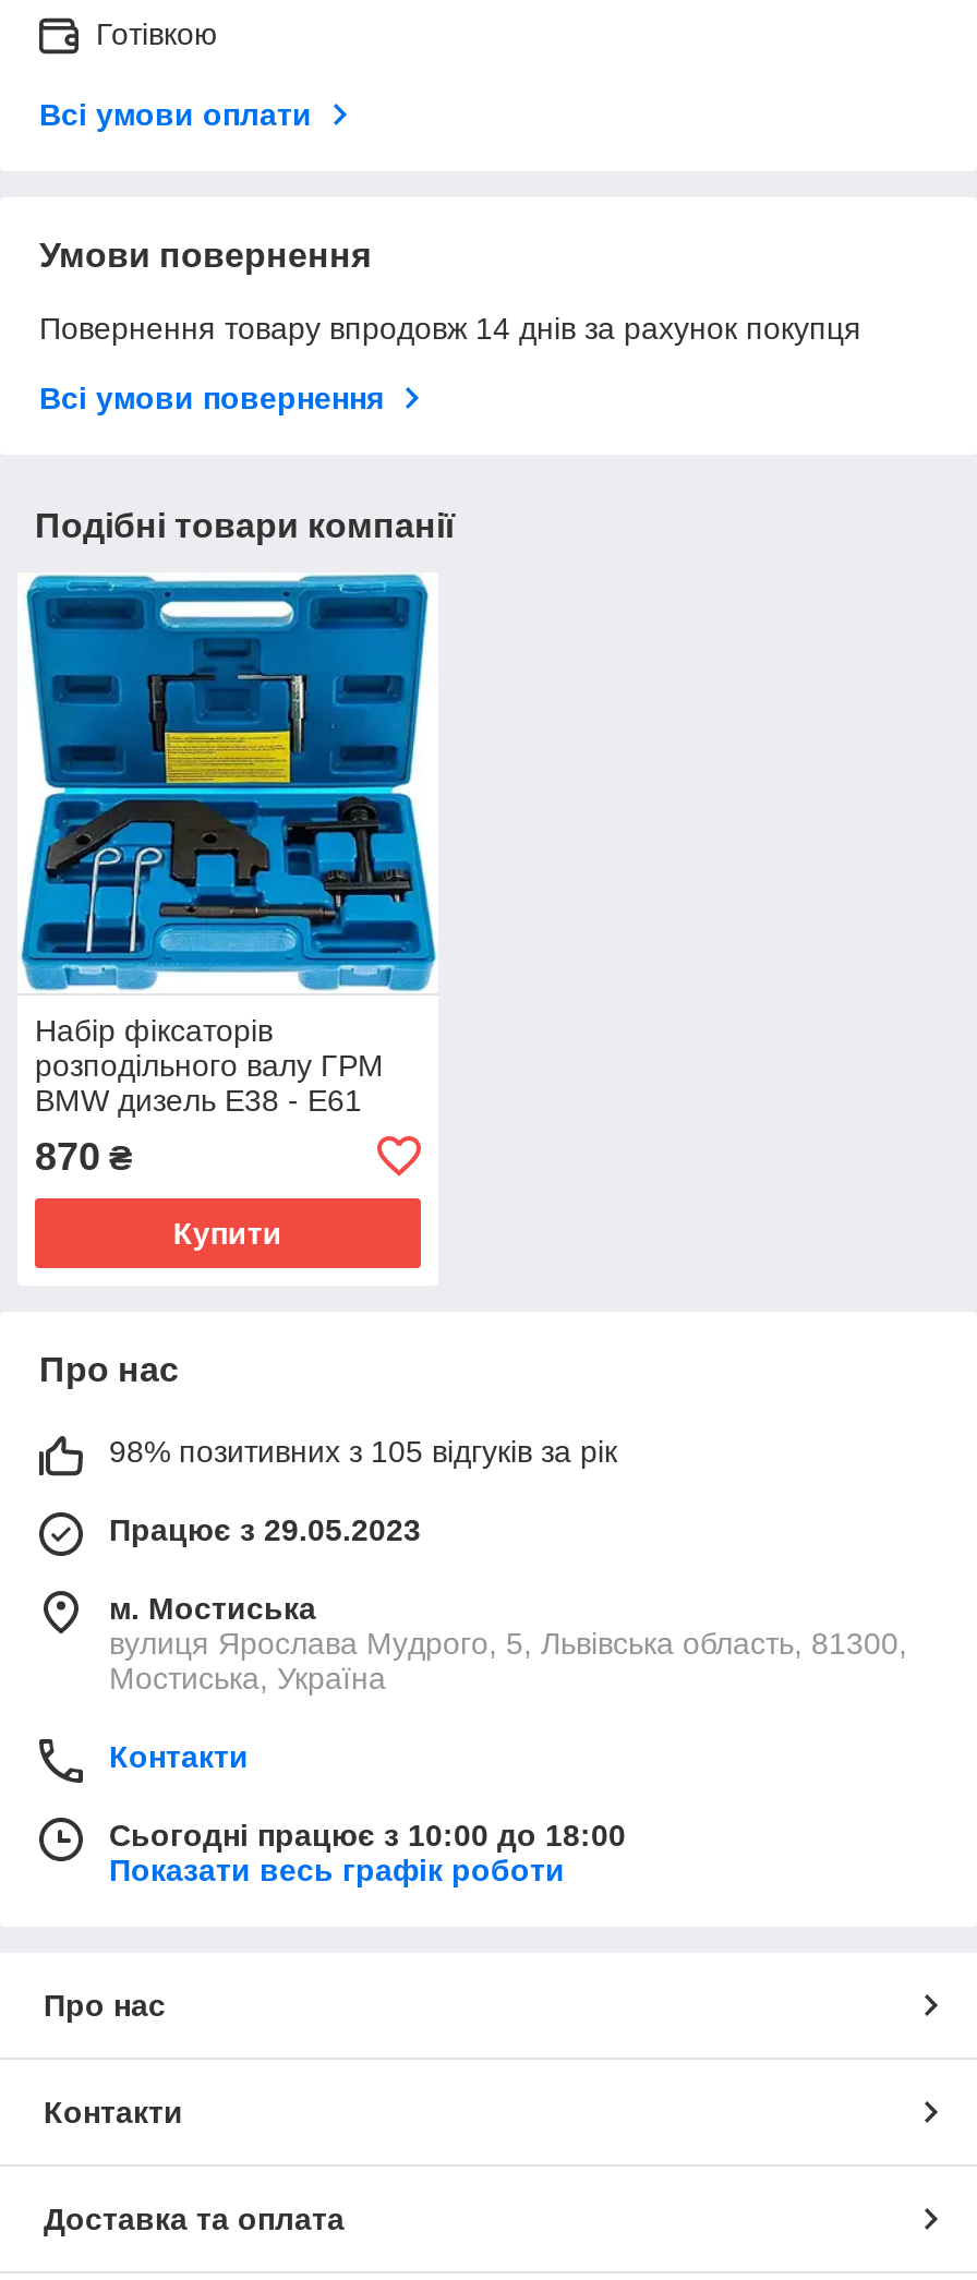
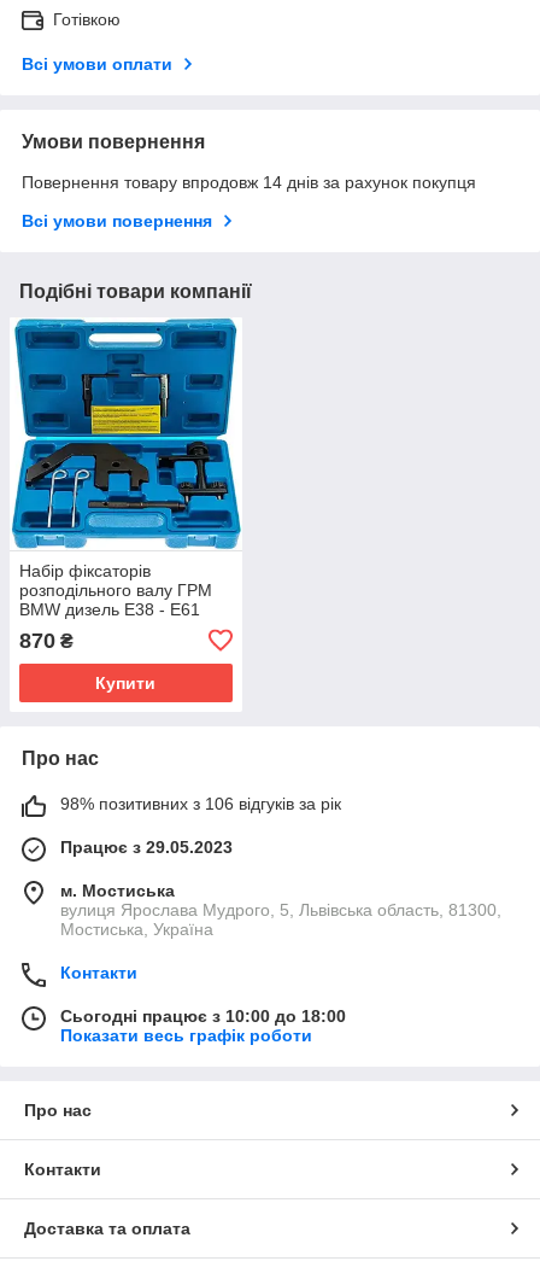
- 98% позитивних з 105 відгуків за рік
+ 98% позитивних з 106 відгуків за рік
